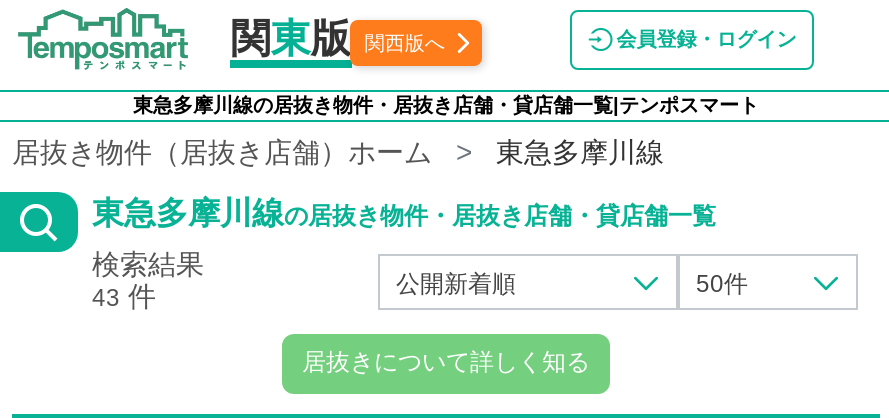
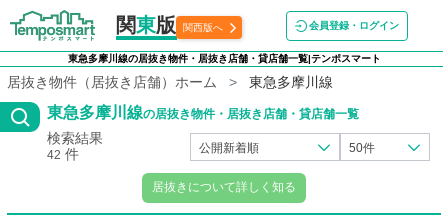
- 43 件
+ 42 件
